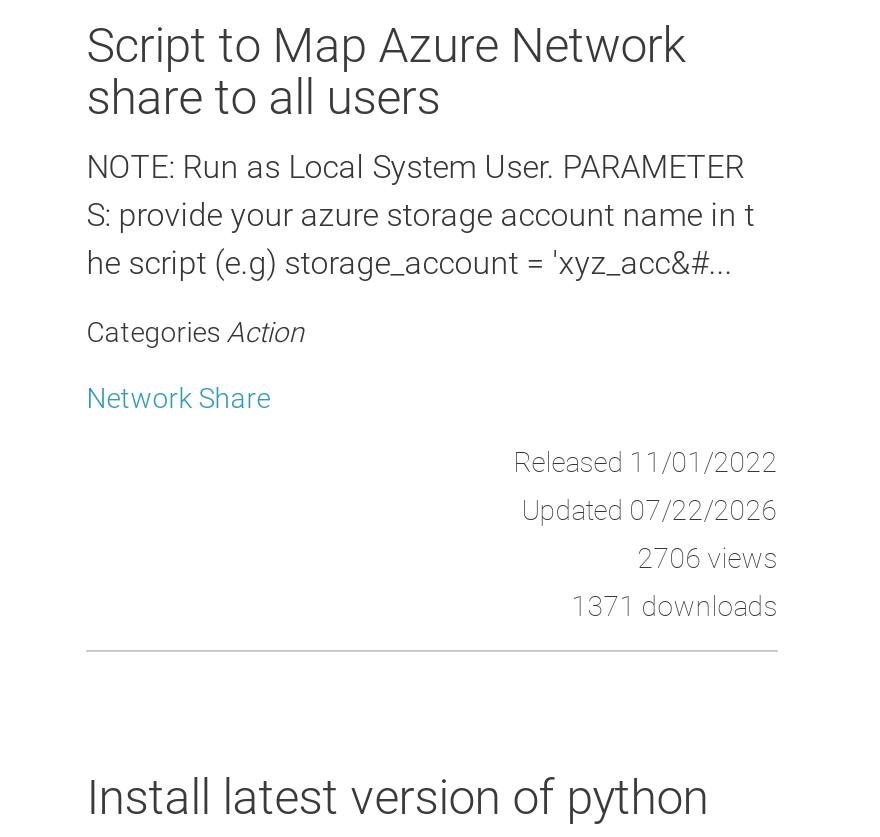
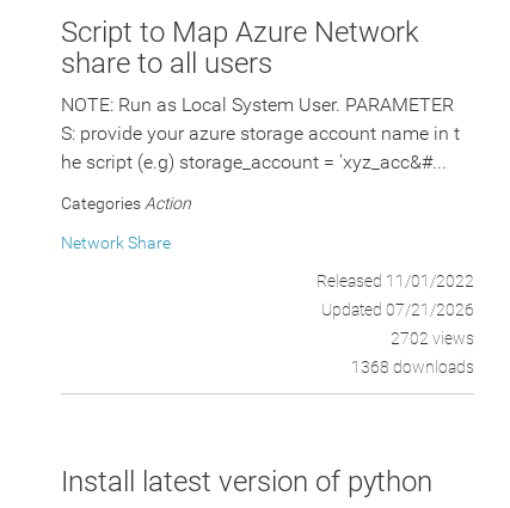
- Updated 07/22/2026
+ Updated 07/21/2026

- 2706 views
+ 2702 views

- 1371 downloads
+ 1368 downloads
